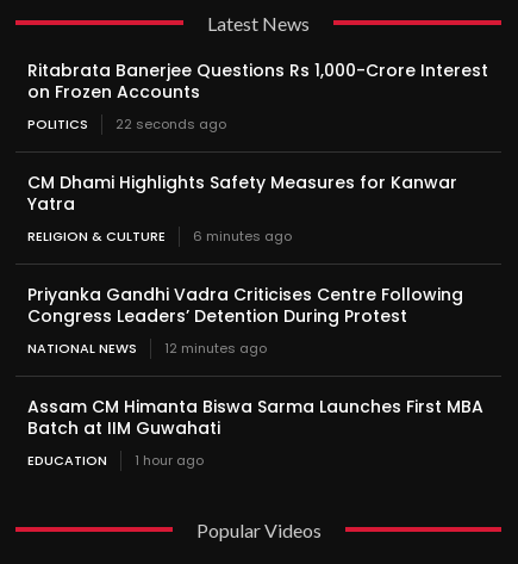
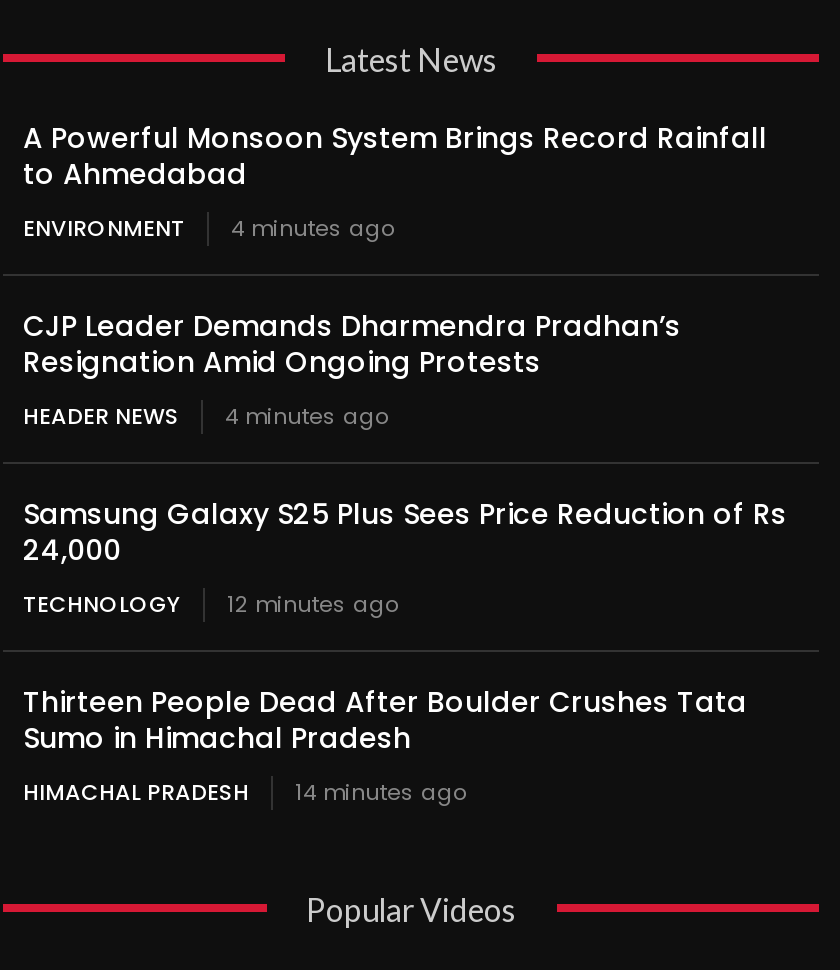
- Ritabrata Banerjee Questions Rs 1,000-Crore Interest
- on Frozen Accounts
- POLITICS
- 22 seconds ago
+ A Powerful Monsoon System Brings Record Rainfall
+ to Ahmedabad
+ ENVIRONMENT
+ 4 minutes ago

- CM Dhami Highlights Safety Measures for Kanwar
- Yatra
- RELIGION & CULTURE
- 6 minutes ago
+ CJP Leader Demands Dharmendra Pradhan’s
+ Resignation Amid Ongoing Protests
+ HEADER NEWS
+ 4 minutes ago

- Priyanka Gandhi Vadra Criticises Centre Following
- Congress Leaders’ Detention During Protest
- NATIONAL NEWS
+ Samsung Galaxy S25 Plus Sees Price Reduction of Rs
+ 24,000
+ TECHNOLOGY

- Assam CM Himanta Biswa Sarma Launches First MBA
- Batch at IIM Guwahati
- EDUCATION
- 1 hour ago
+ Thirteen People Dead After Boulder Crushes Tata
+ Sumo in Himachal Pradesh
+ HIMACHAL PRADESH
+ 14 minutes ago
